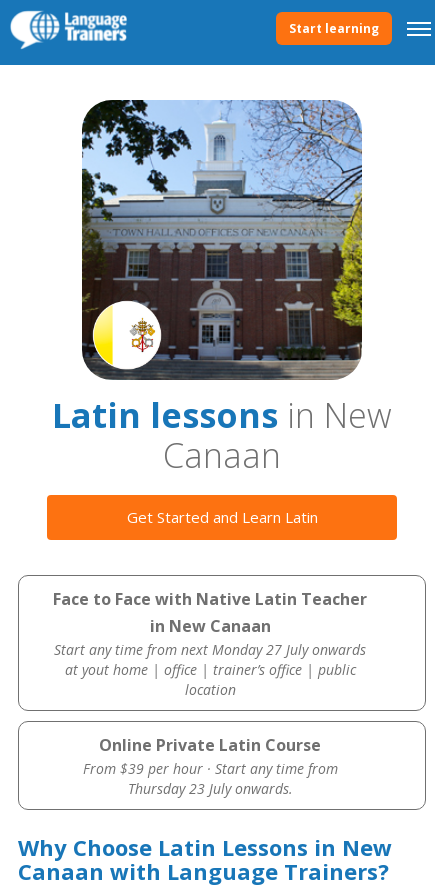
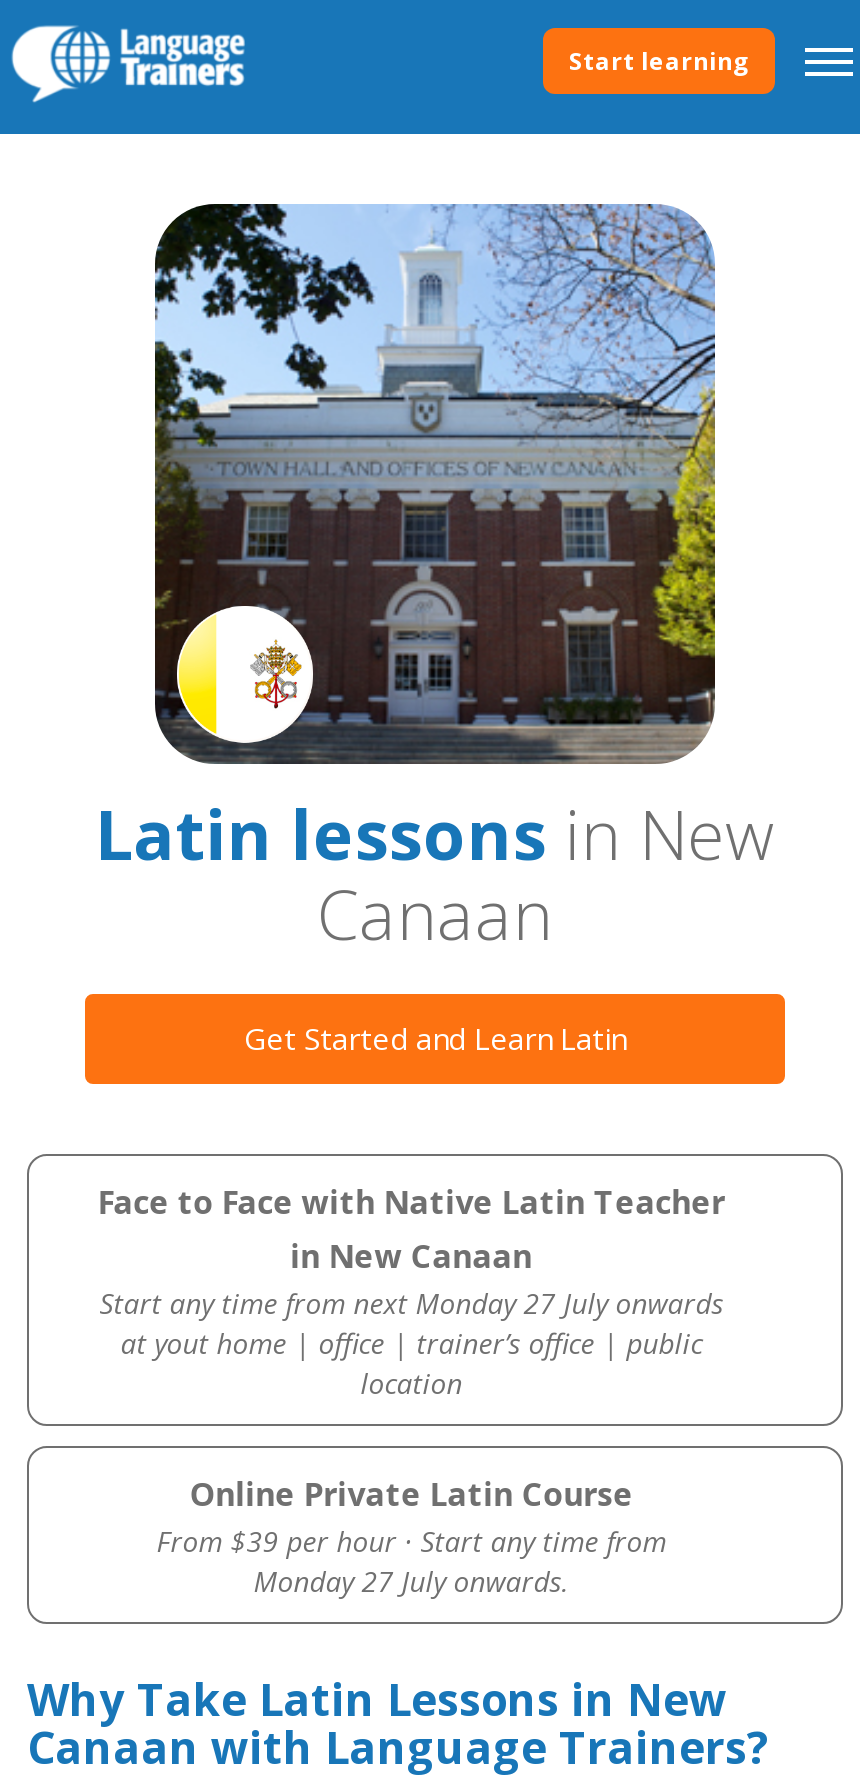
- Thursday 23 July onwards.
+ Monday 27 July onwards.

- Why Choose Latin Lessons in New
+ Why Take Latin Lessons in New
